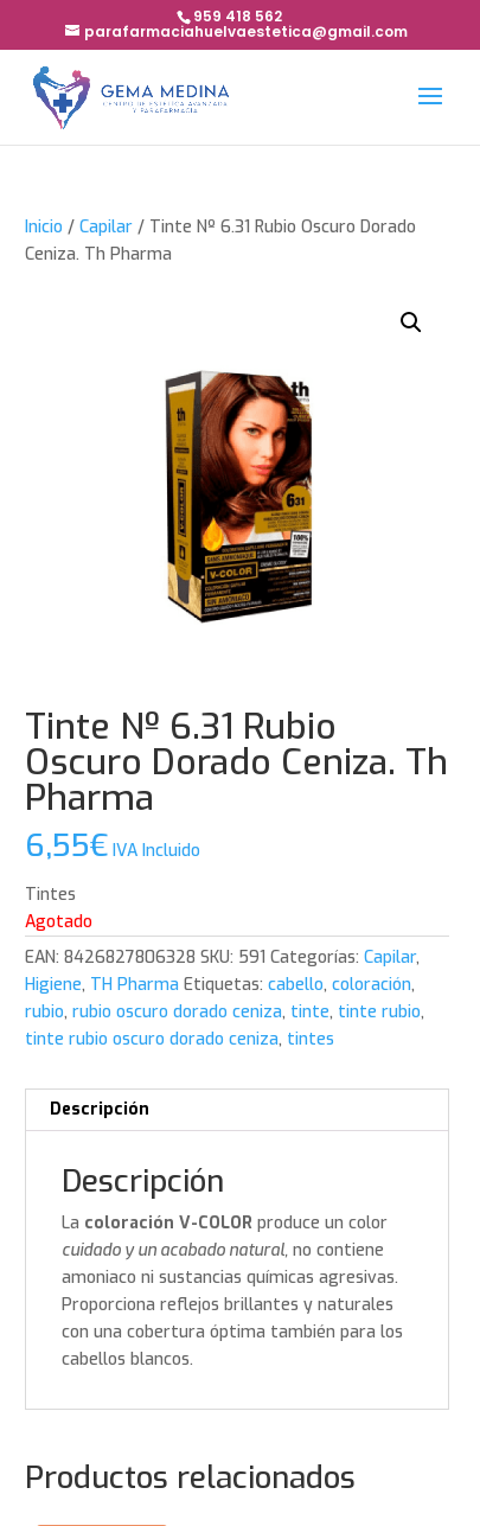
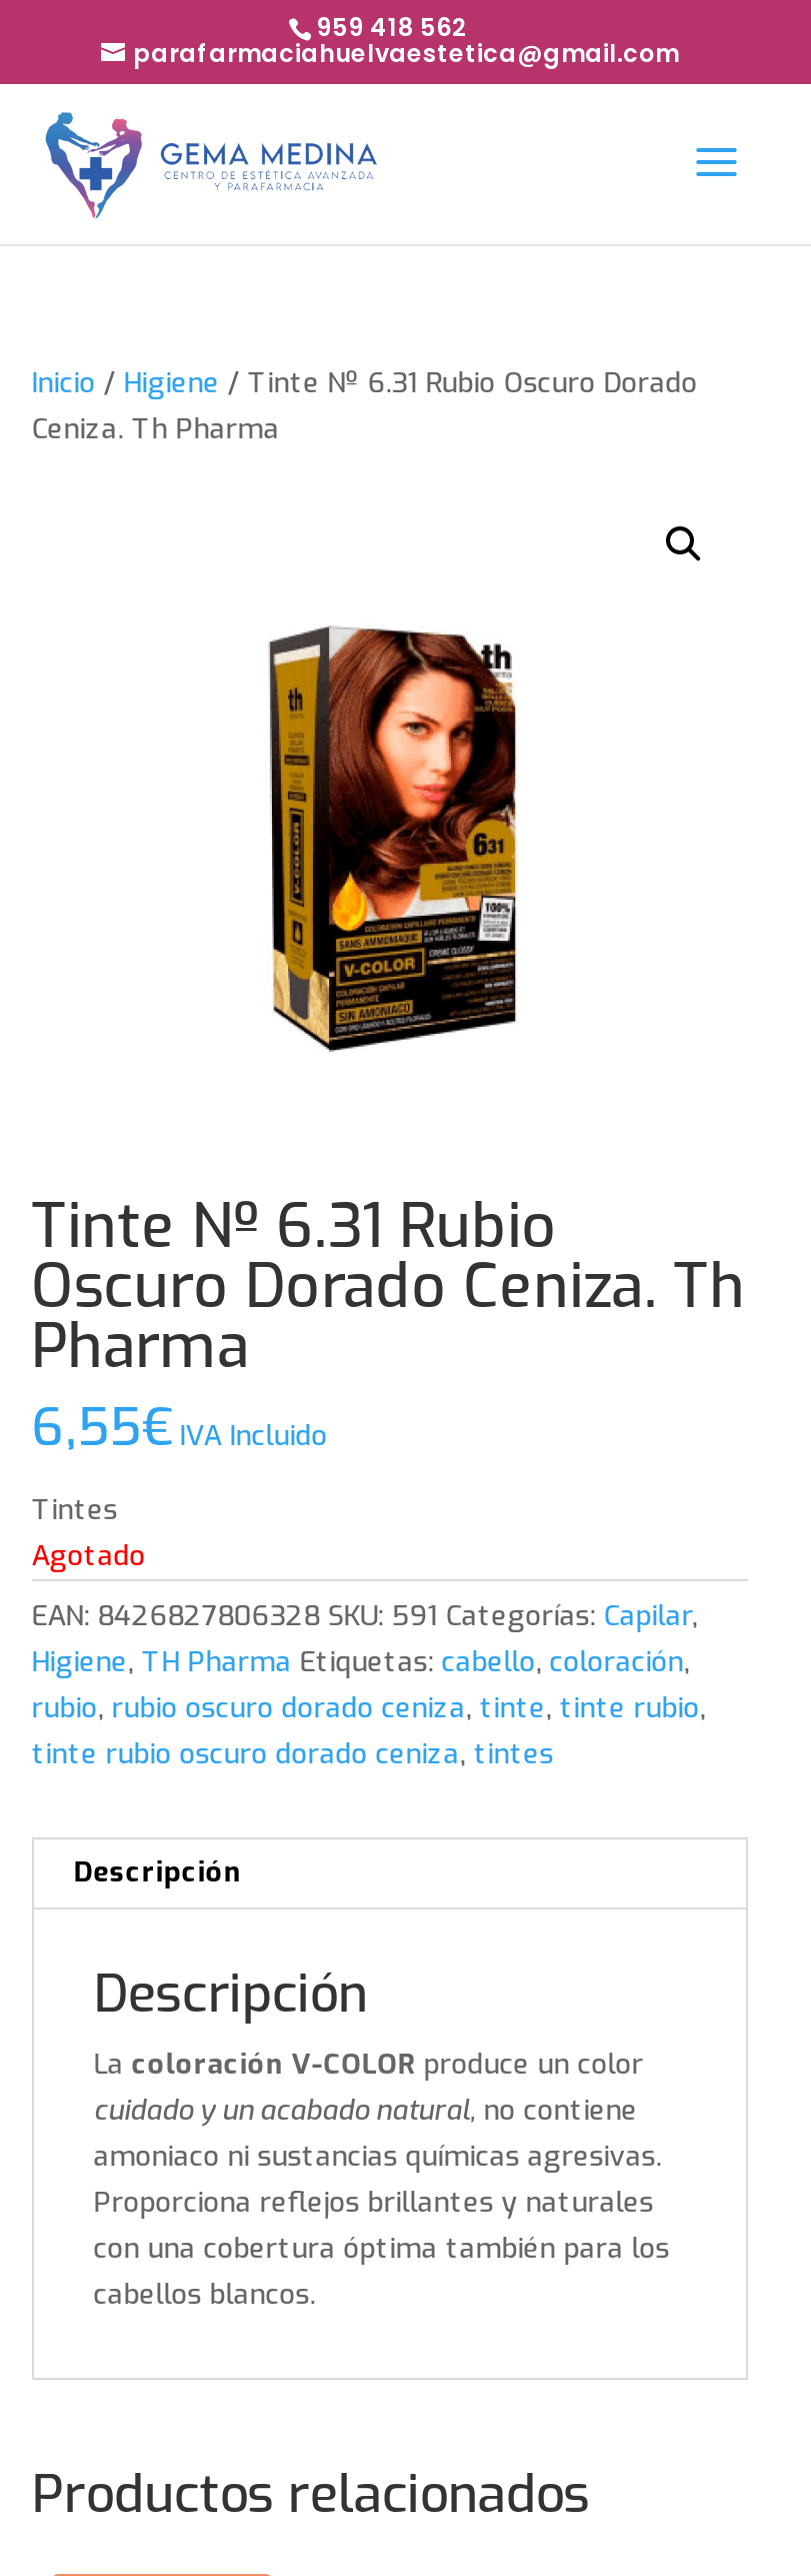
- Inicio / Capilar / Tinte Nº 6.31 Rubio Oscuro Dorado
+ Inicio / Higiene / Tinte Nº 6.31 Rubio Oscuro Dorado
